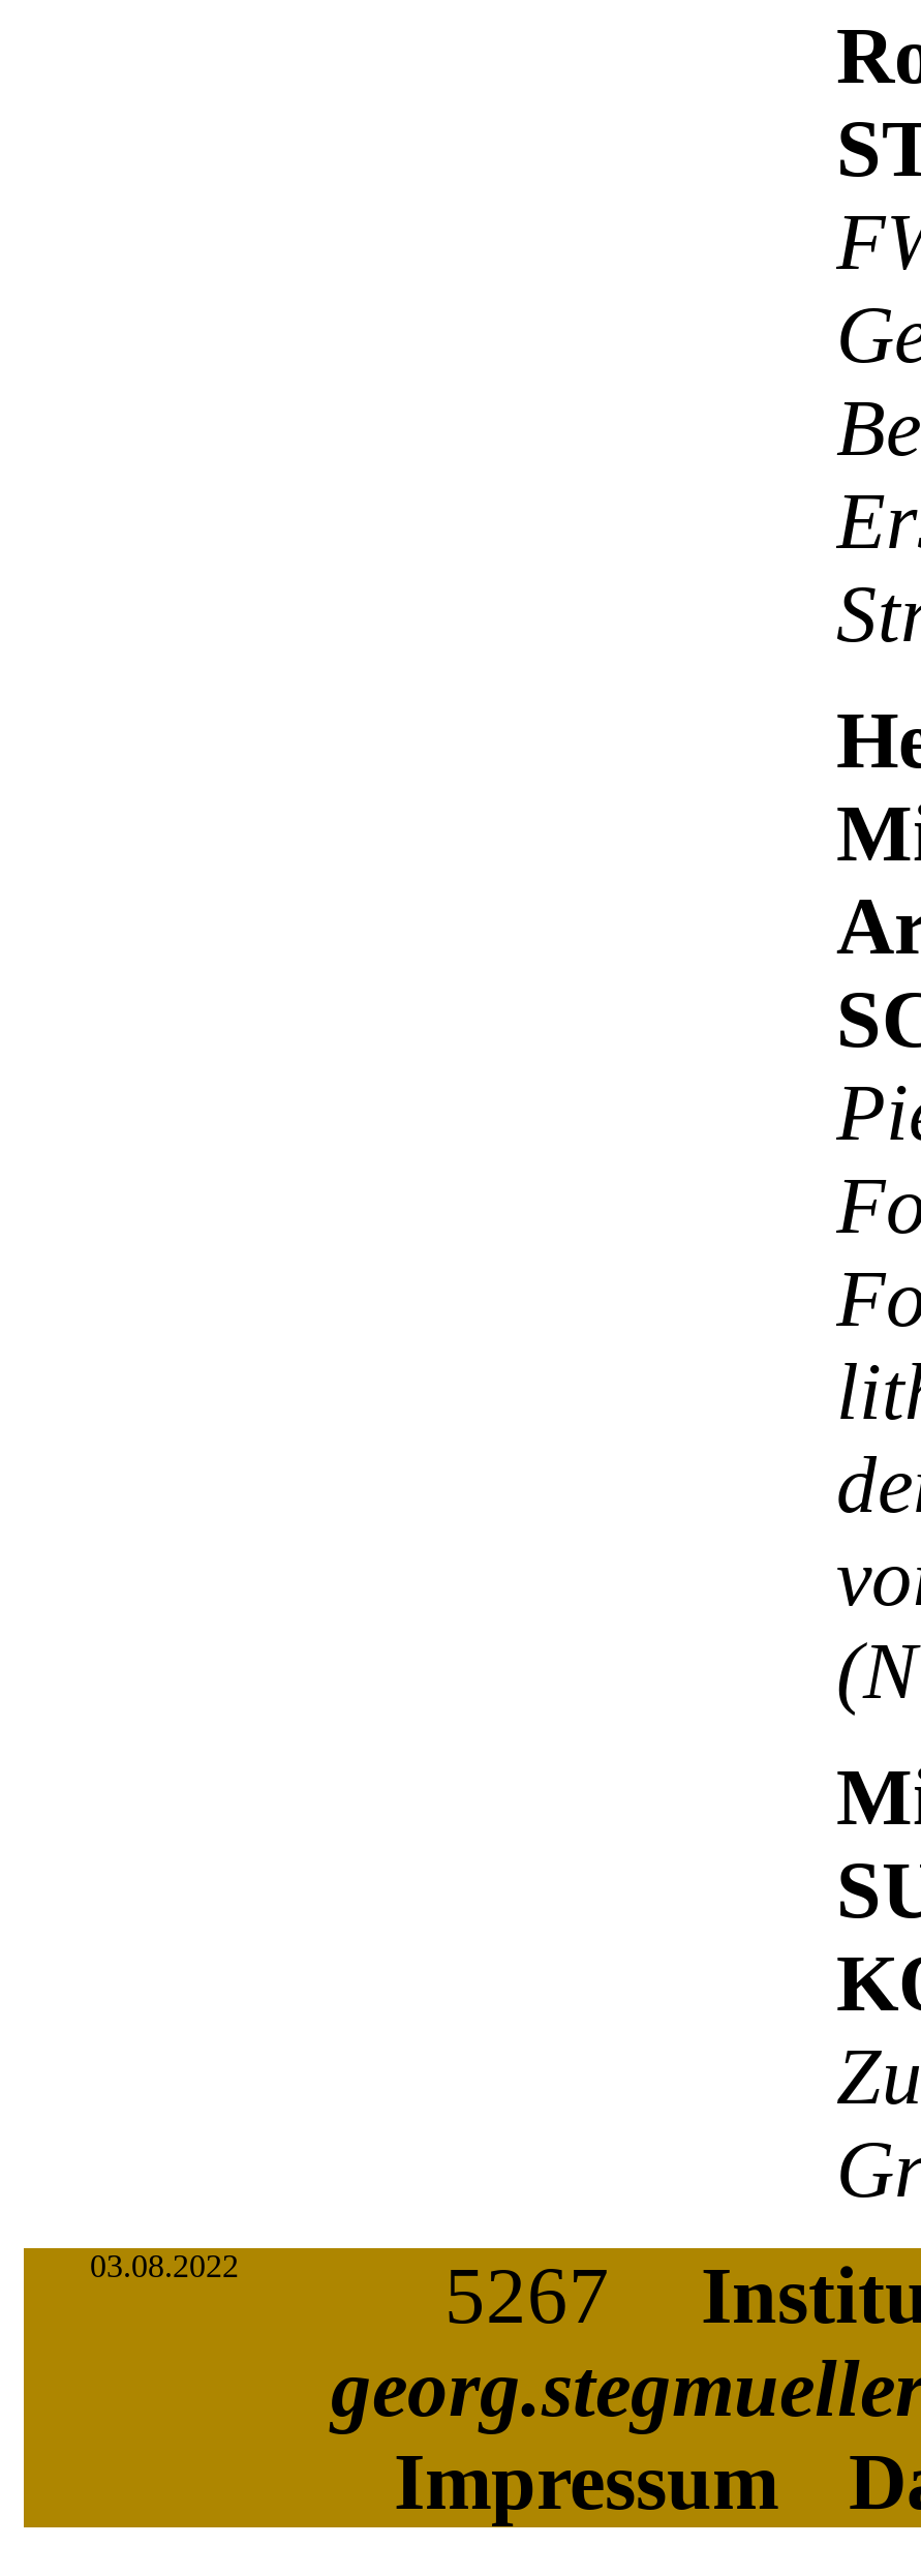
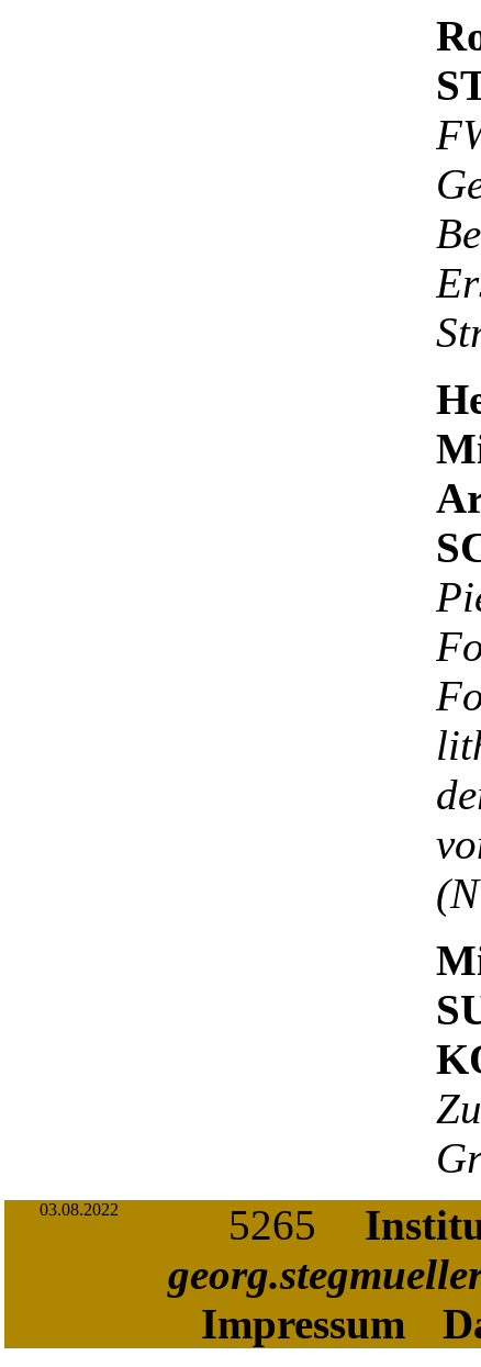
- 5267
+ 5265
